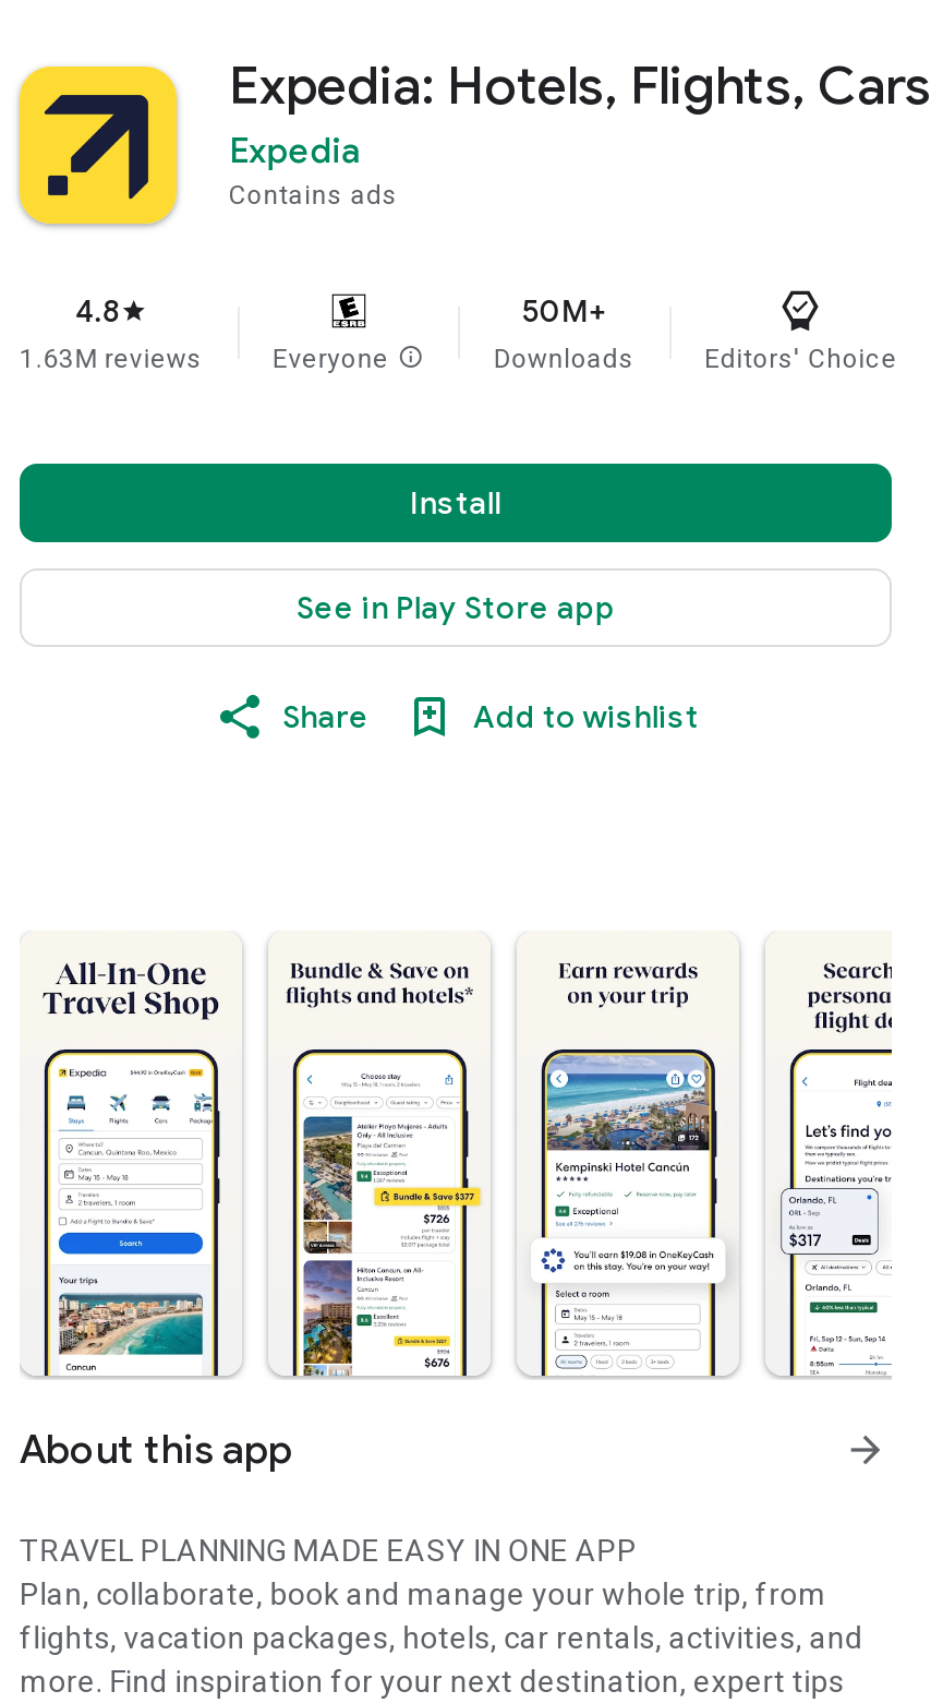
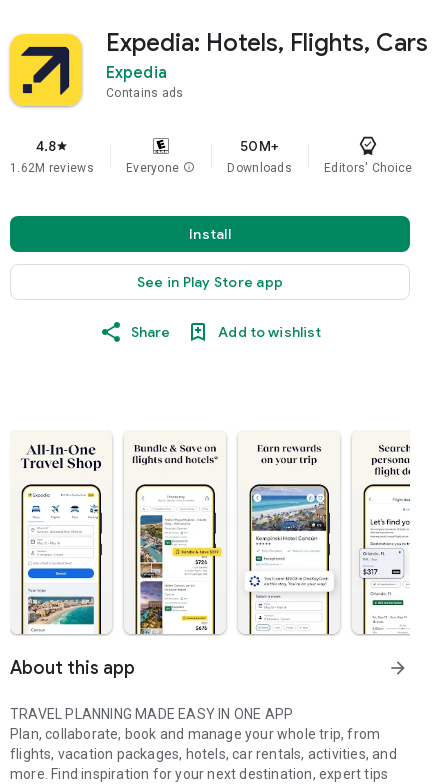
- 1.63M reviews
+ 1.62M reviews
